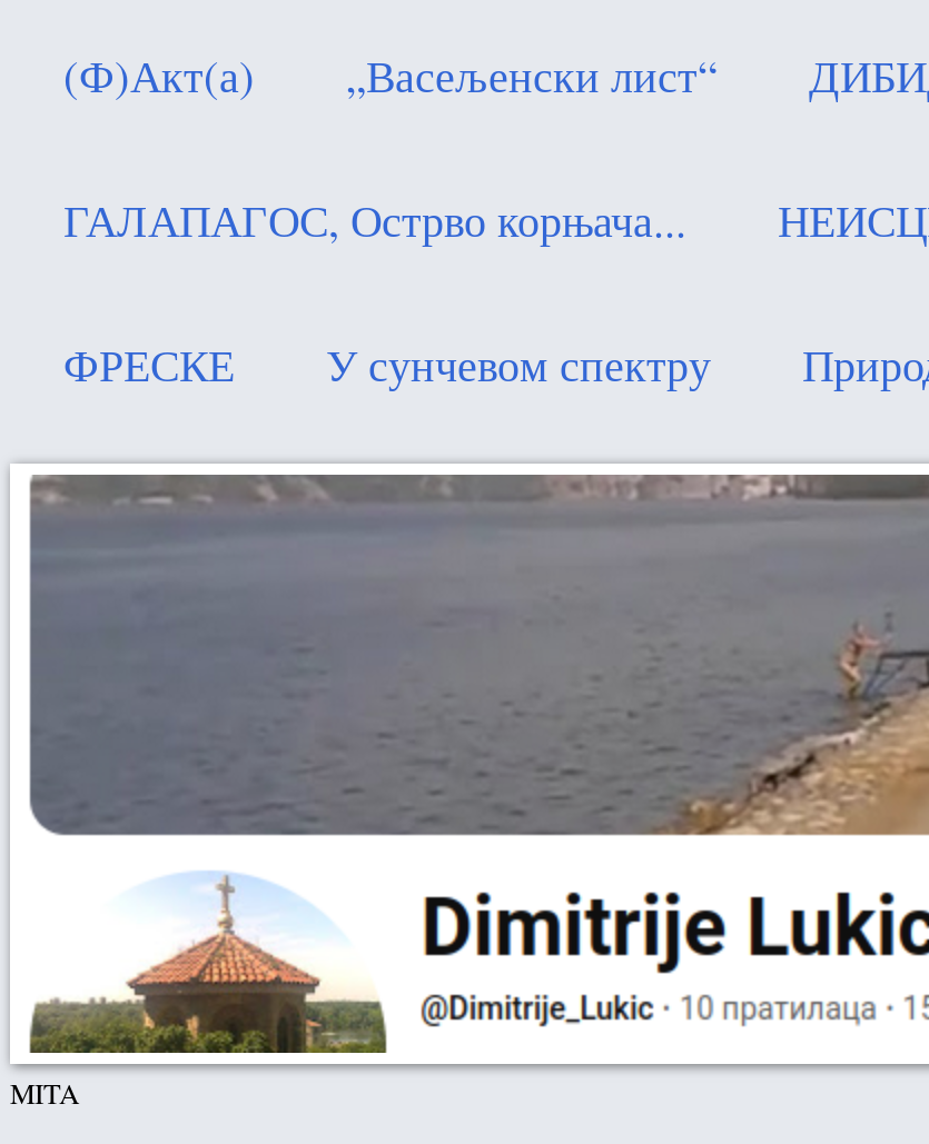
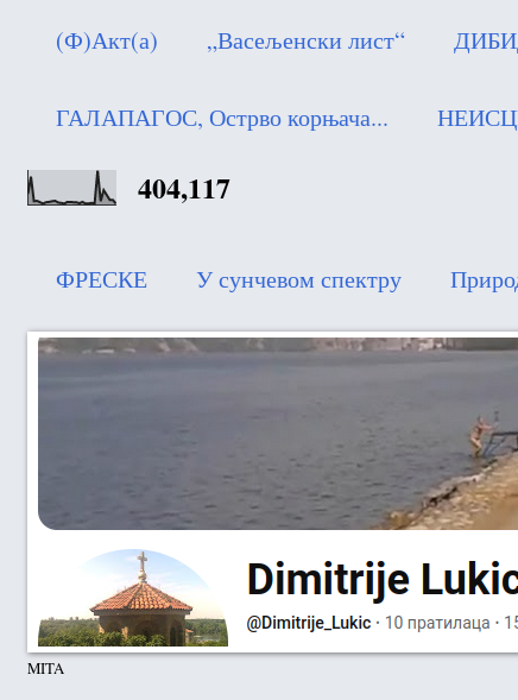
+ [image]
+ 404,117
